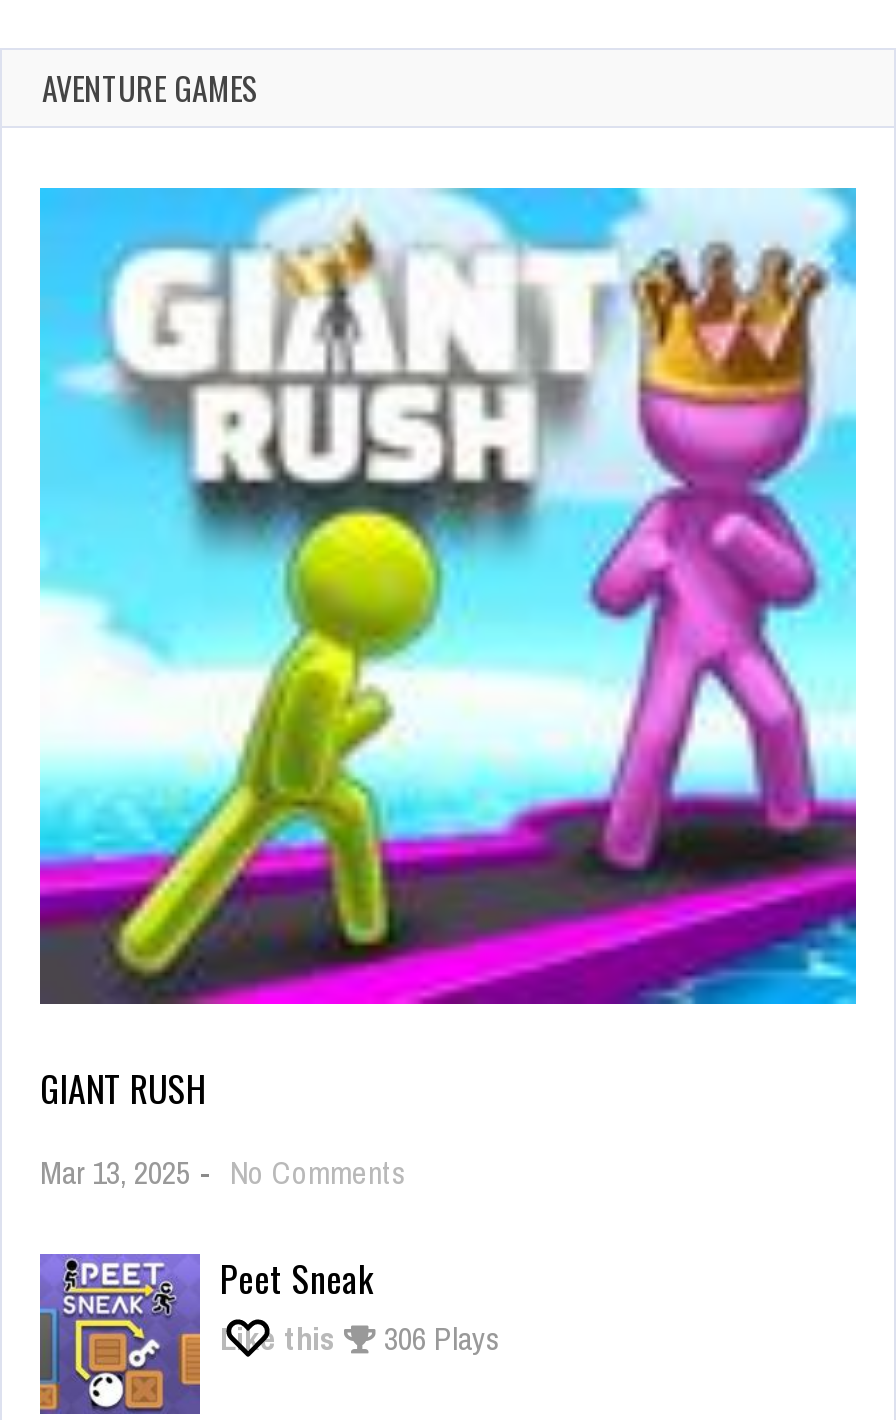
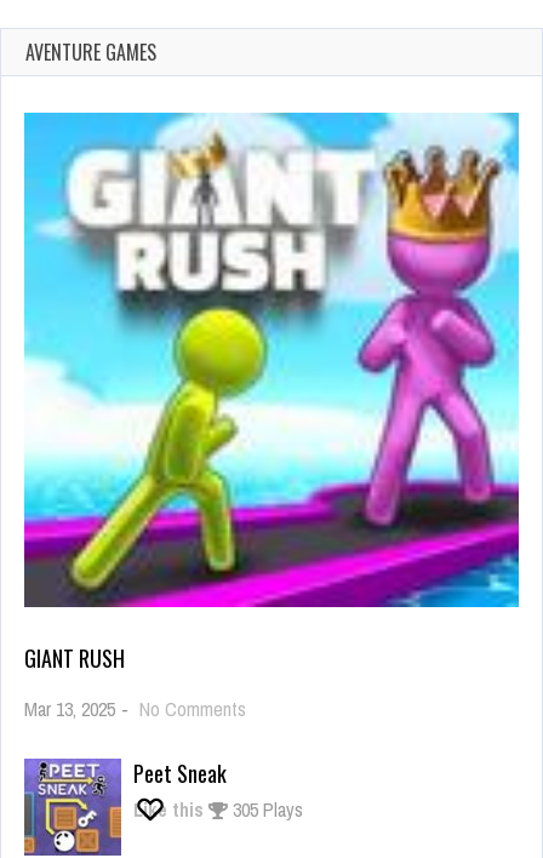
- 306 Plays
+ 305 Plays
